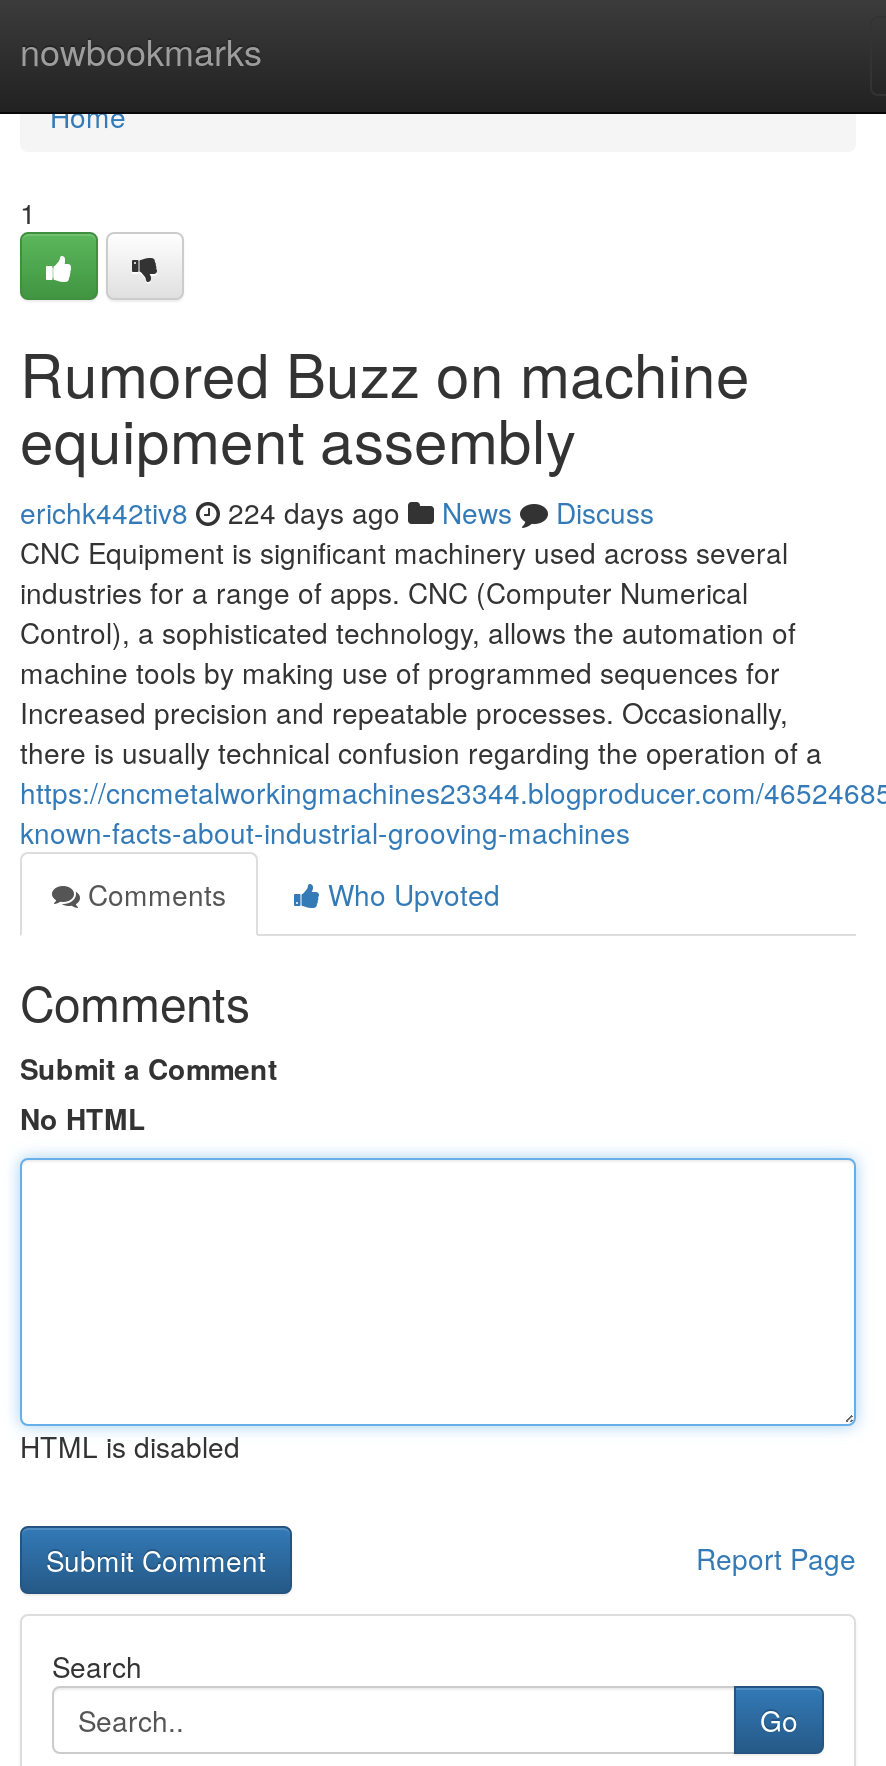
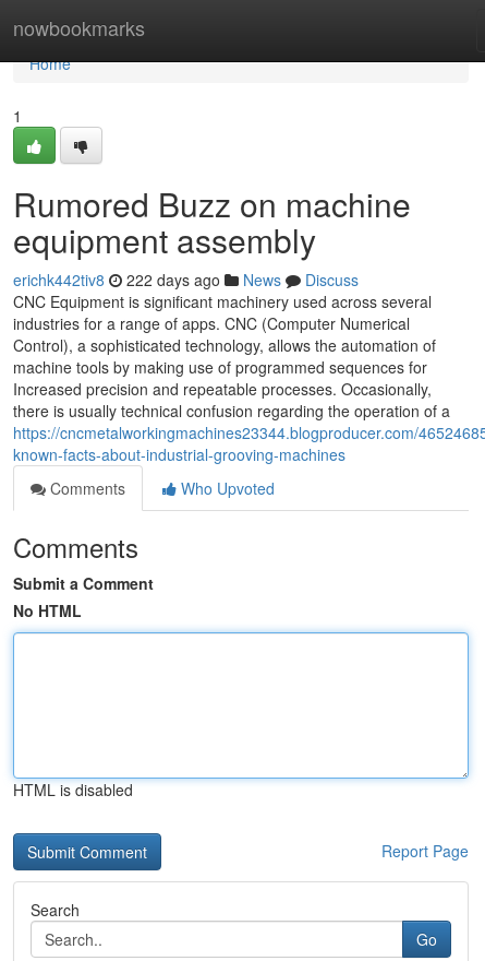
- erichk442tiv8 224 days ago News Discuss
+ erichk442tiv8 222 days ago News Discuss
